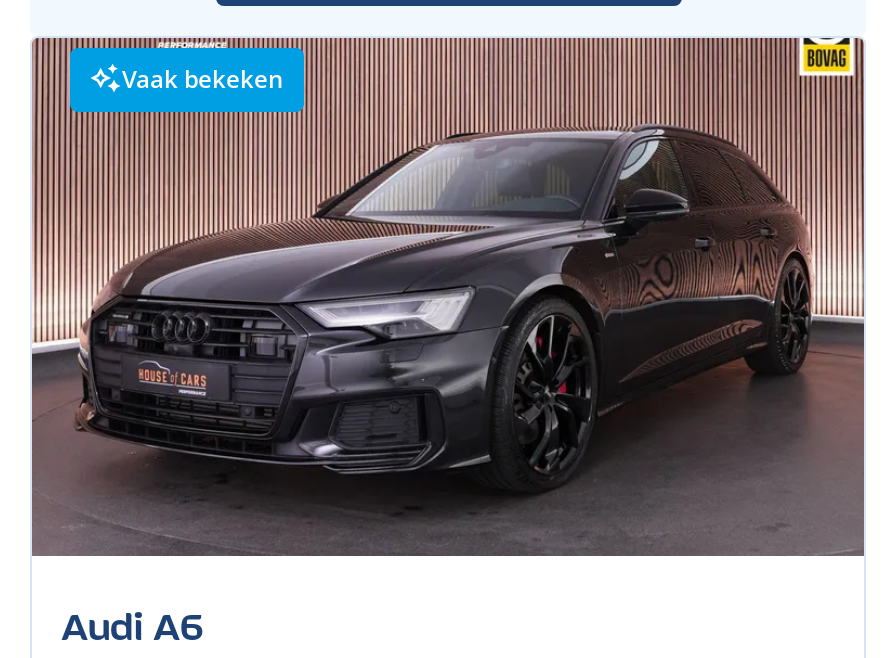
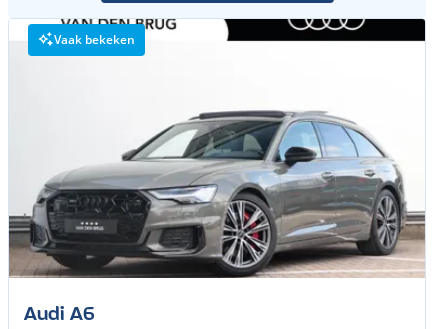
- [image]
+ [image]
